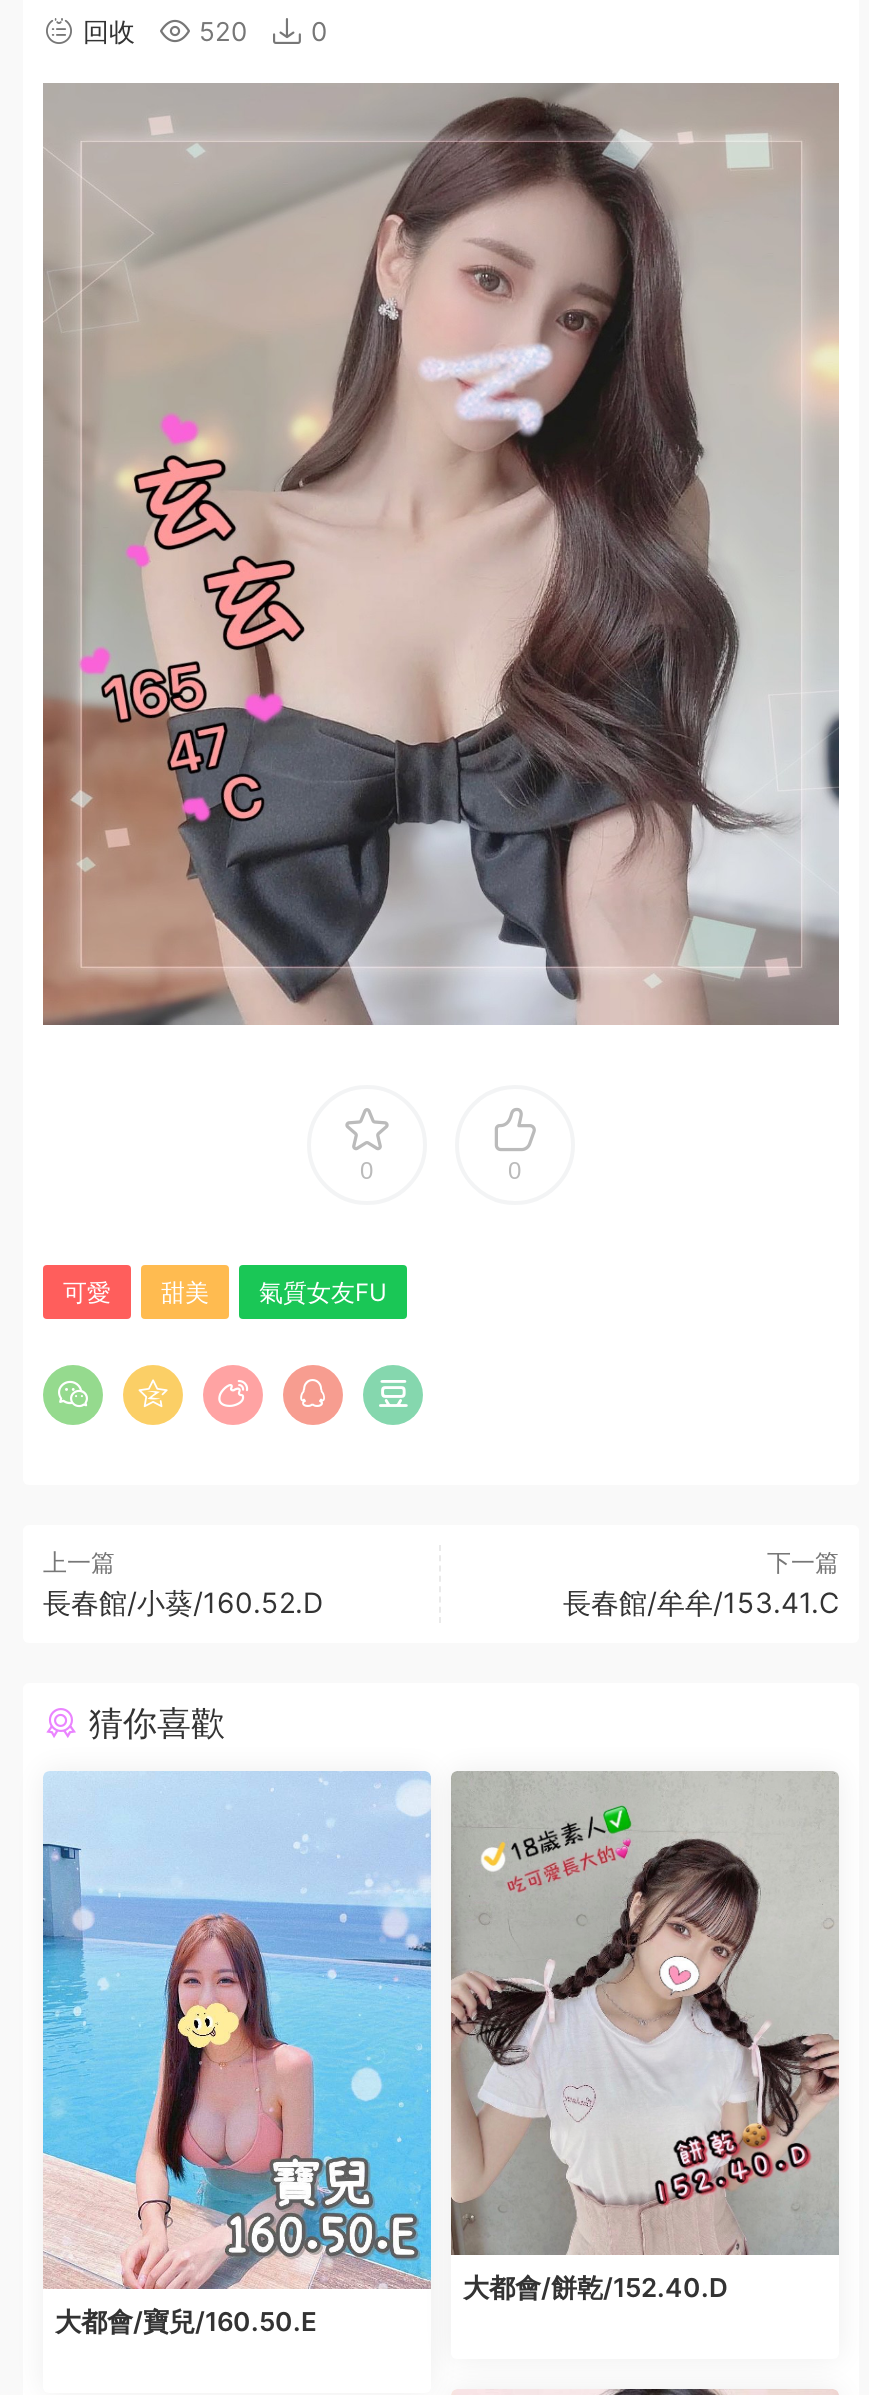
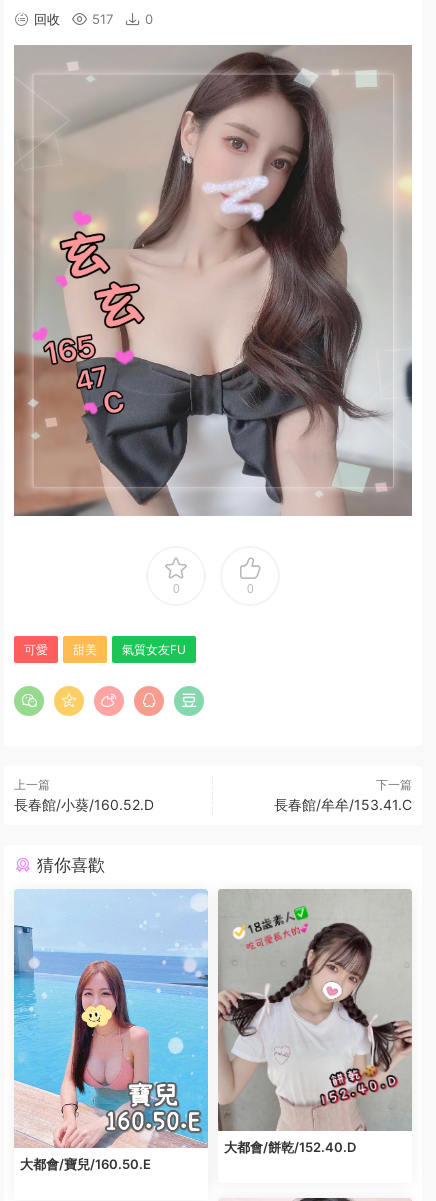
- 回收 520 0
+ 回收 517 0
